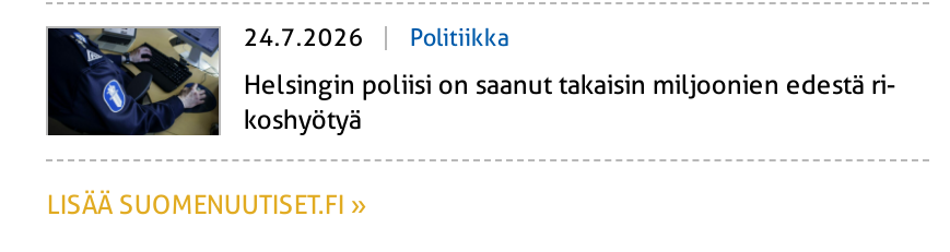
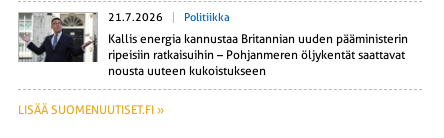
- [image]
- 24.7.2026 Politiikka
+ [image]
+ 21.7.2026 Politiikka

- Helsingin poliisi on saanut takaisin miljoonien edestä ri
- koshyötyä
+ Kallis energia kannustaa Britannian uuden pääministerin
+ ripeisiin ratkaisuihin – Pohjanmeren öljykentät saattavat
+ nousta uuteen kukoistukseen
